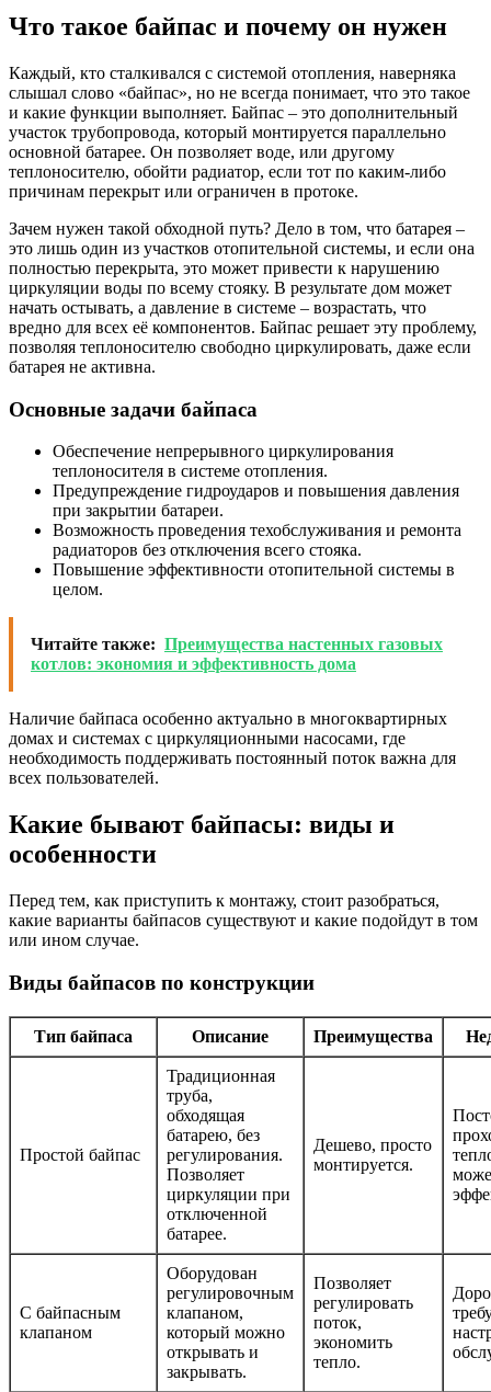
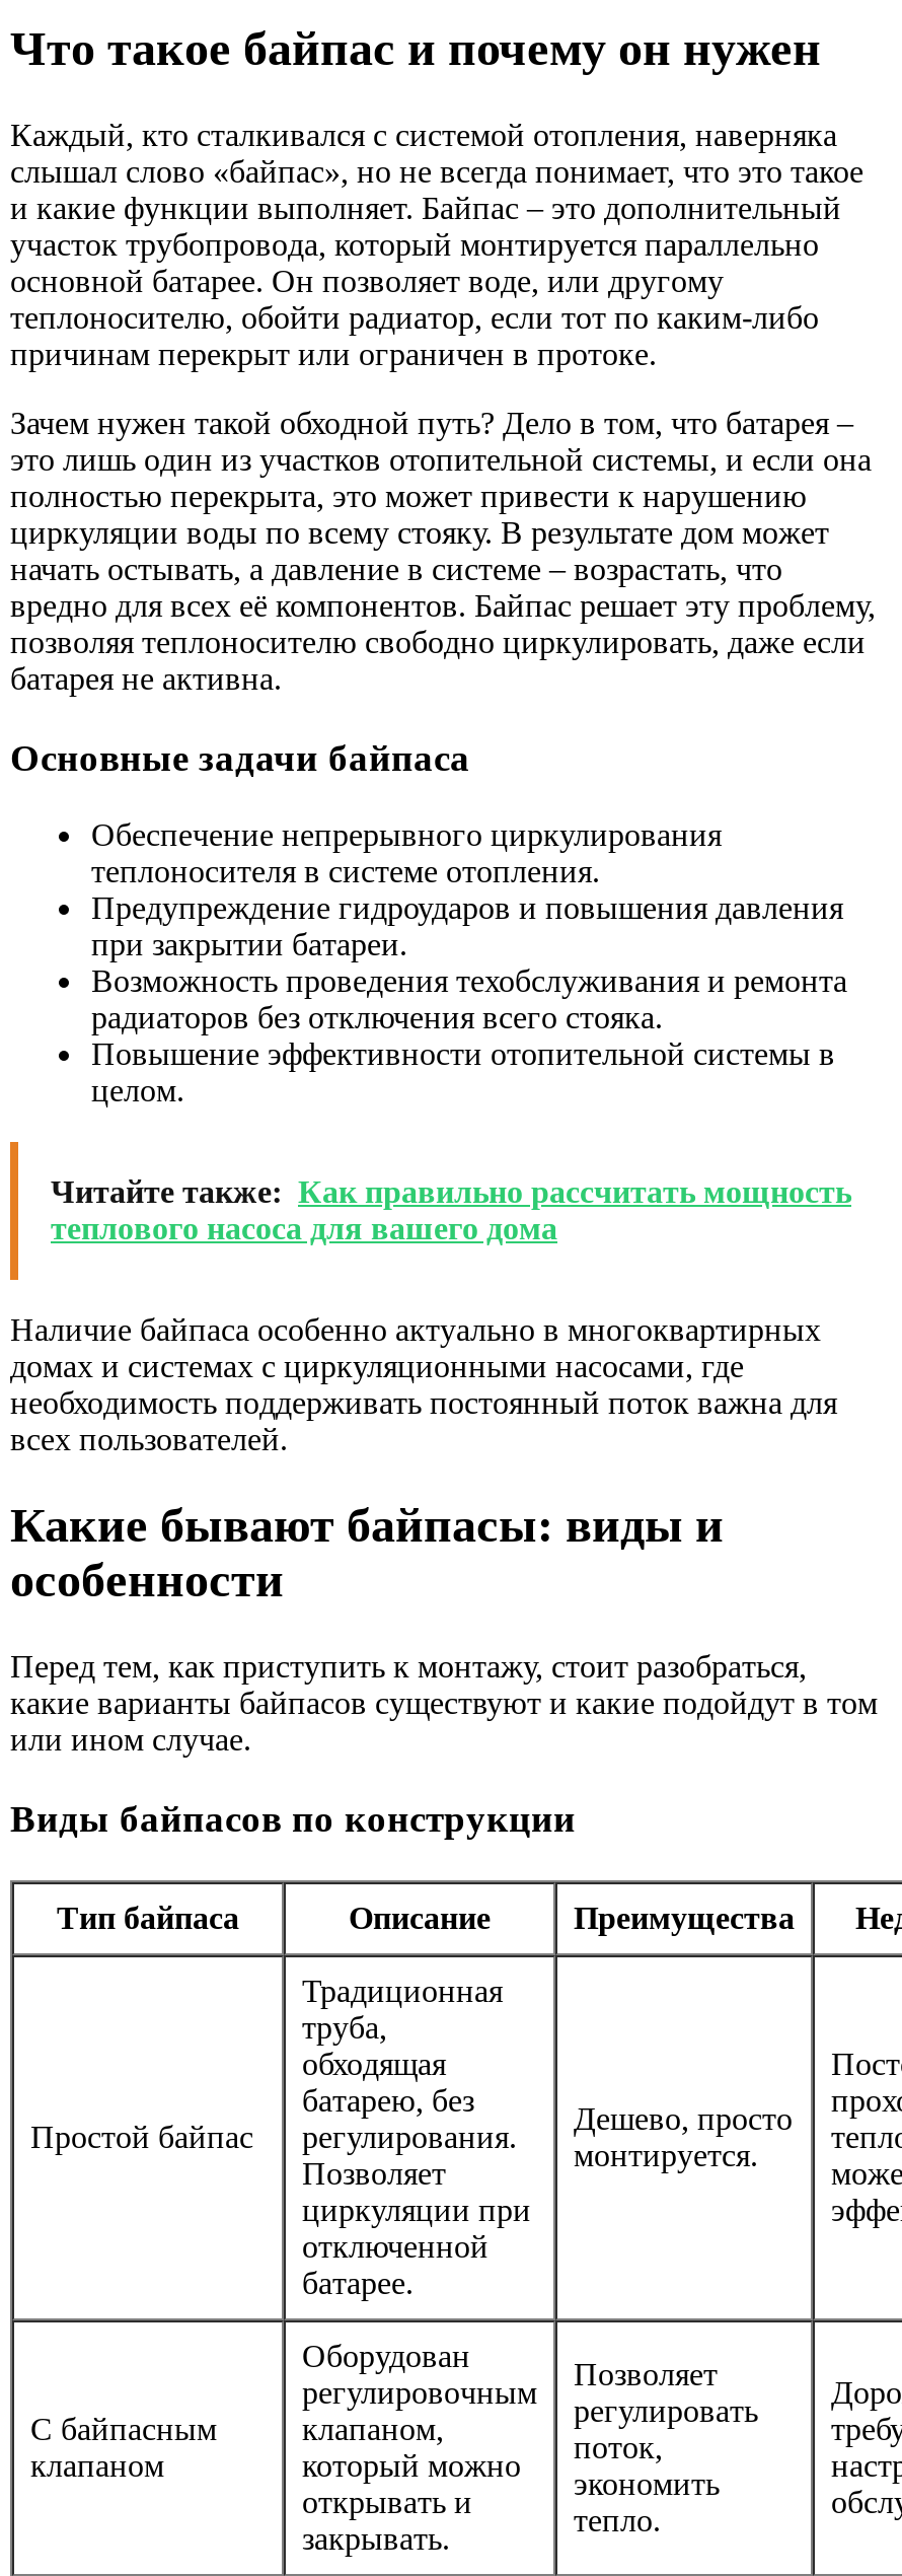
- Читайте также: Преимущества настенных газовых
- котлов: экономия и эффективность дома
+ Читайте также: Как правильно рассчитать мощность
+ теплового насоса для вашего дома
